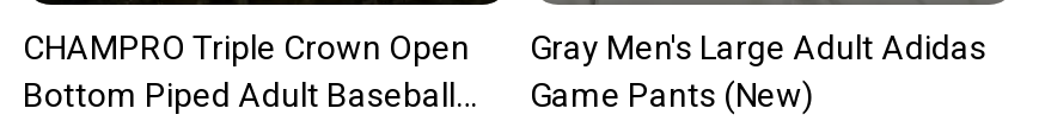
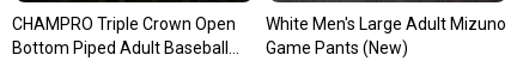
- Gray Men's Large Adult Adidas
+ White Men's Large Adult Mizuno
